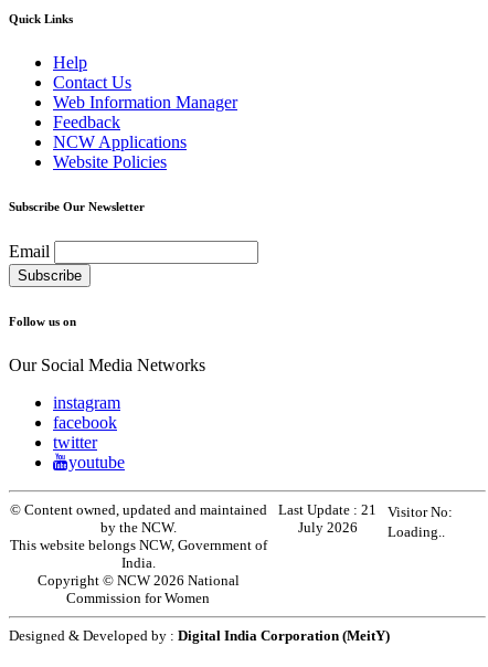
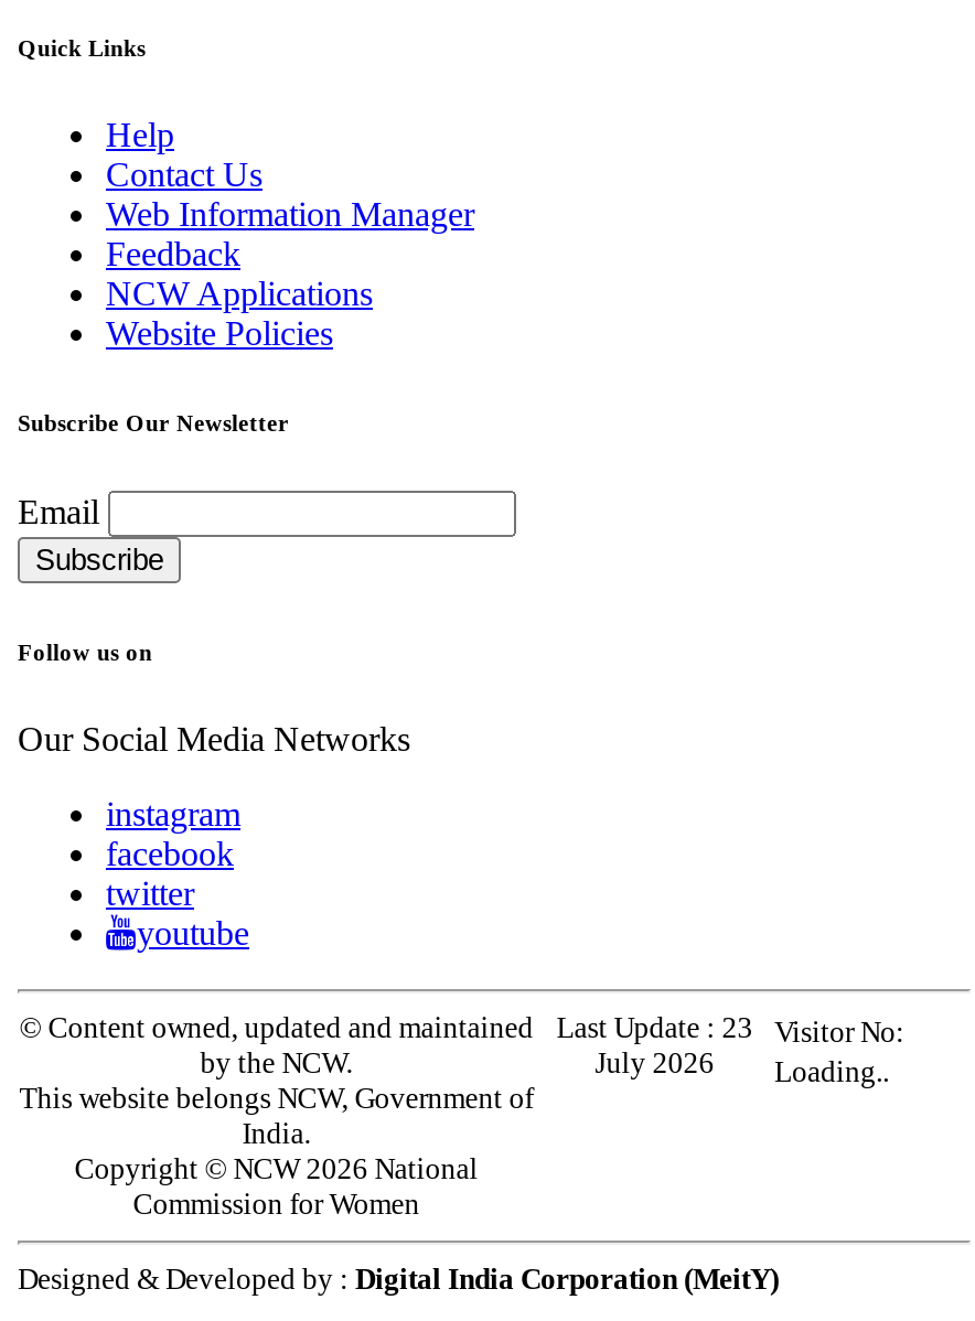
- © Content owned, updated and maintained Last Update : 21 Visitor No:
+ © Content owned, updated and maintained Last Update : 23 Visitor No:
